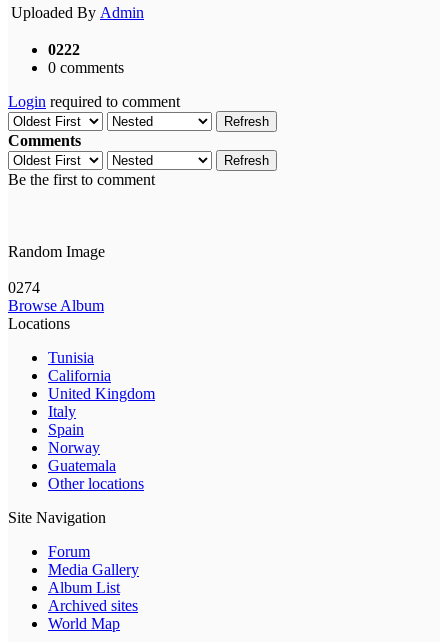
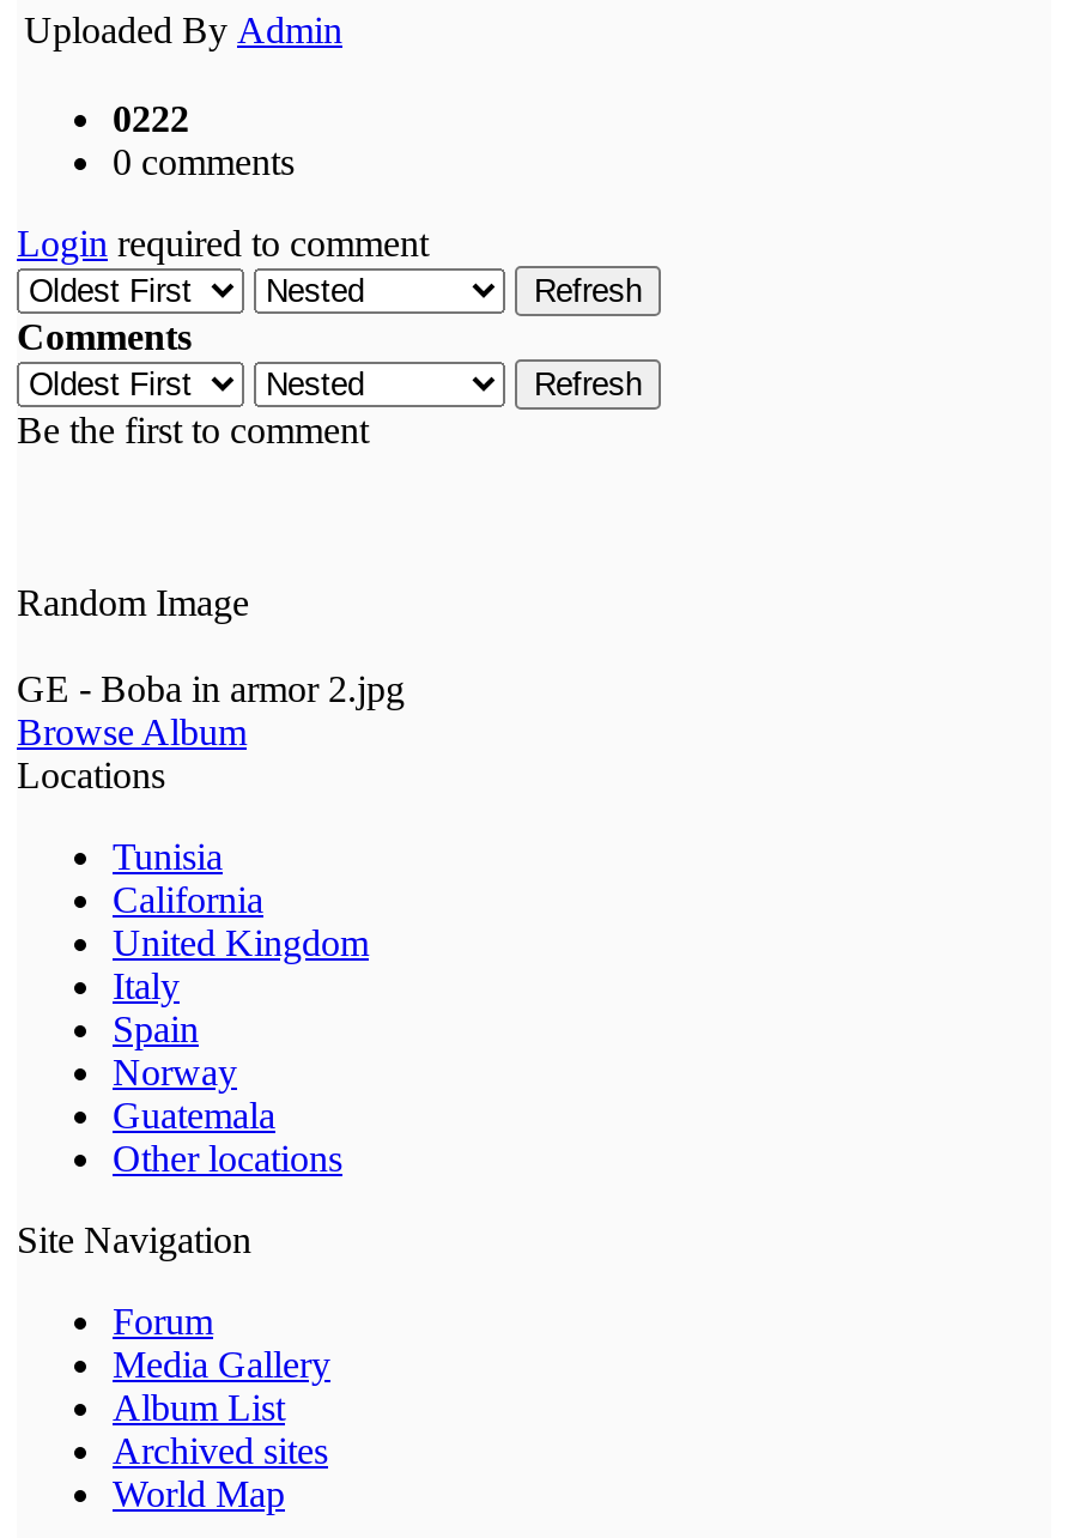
- 0274
+ GE - Boba in armor 2.jpg
